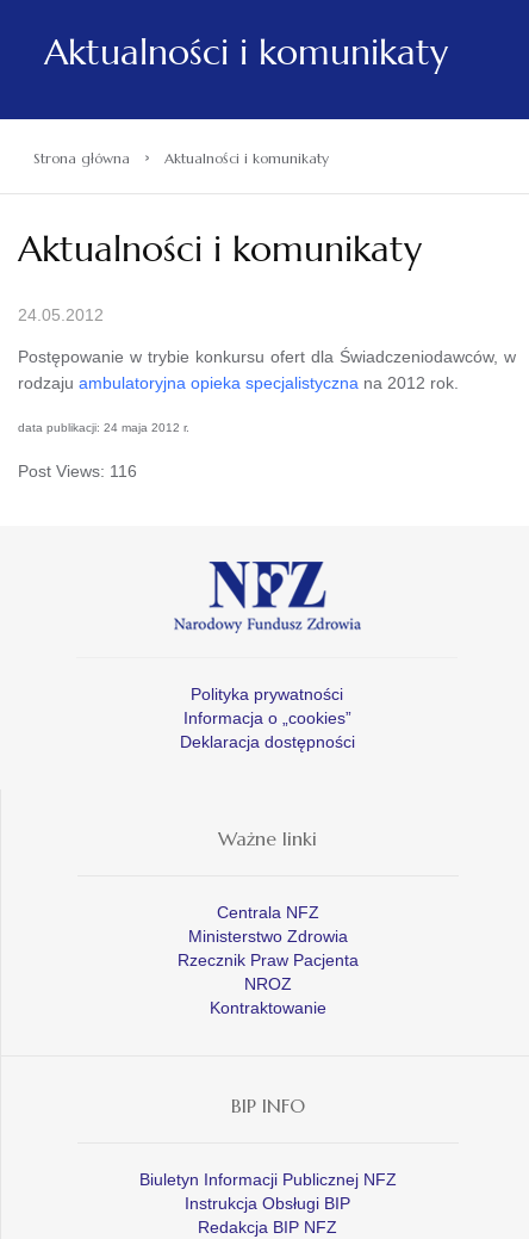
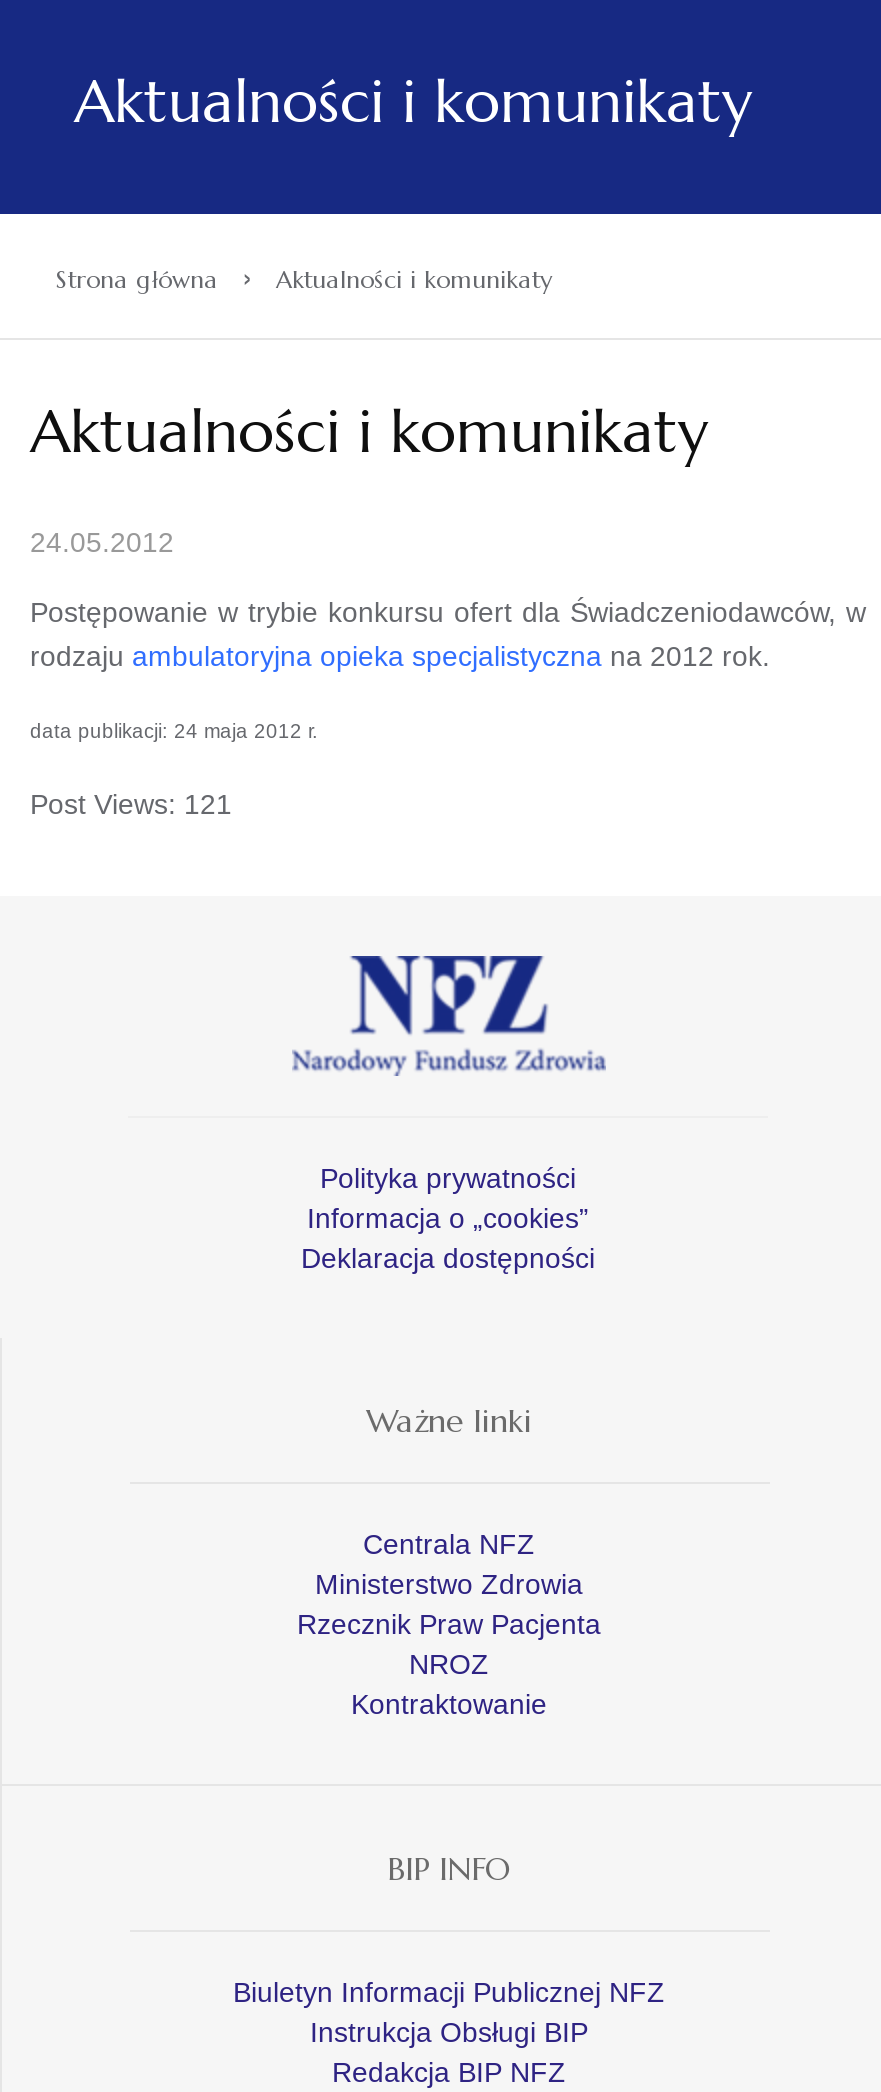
- Post Views: 116
+ Post Views: 121
